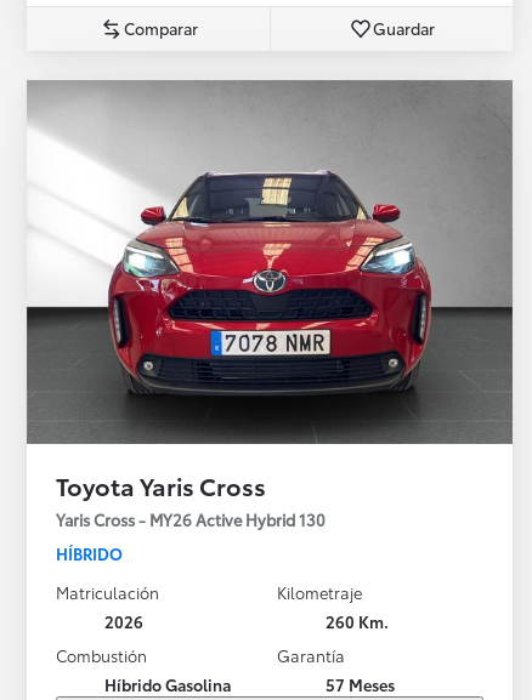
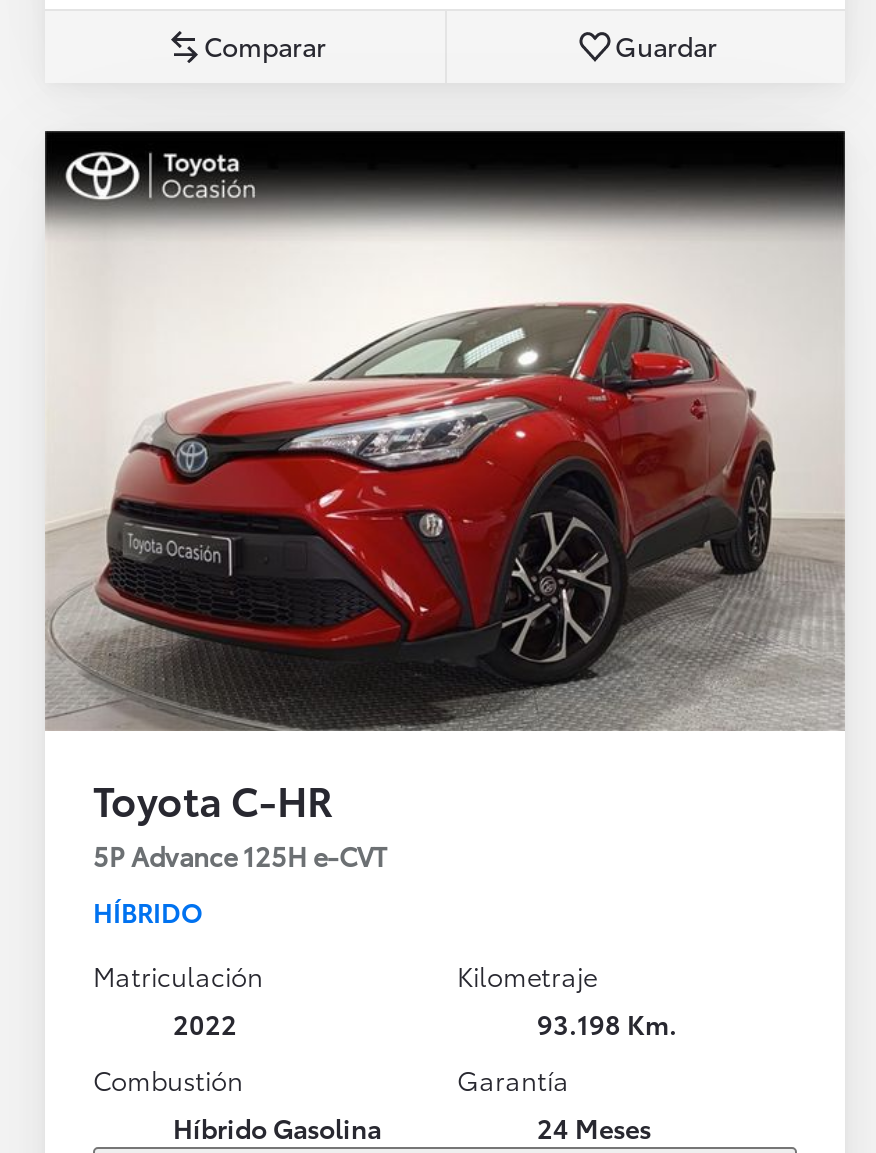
- [image]
- Toyota Yaris Cross
- Yaris Cross - MY26 Active Hybrid 130
+ [image]
+ Toyota C-HR
+ 5P Advance 125H e-CVT

- 2026
+ 2022

- 260 Km.
+ 93.198 Km.

- 57 Meses
+ 24 Meses
